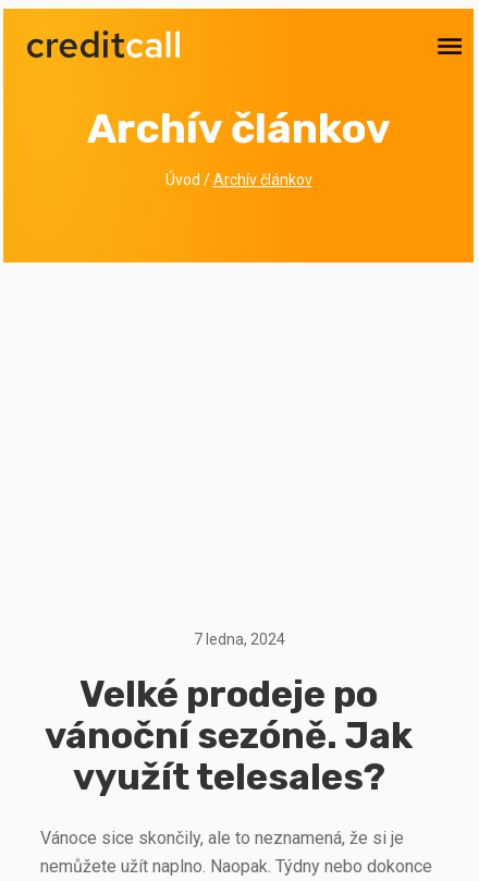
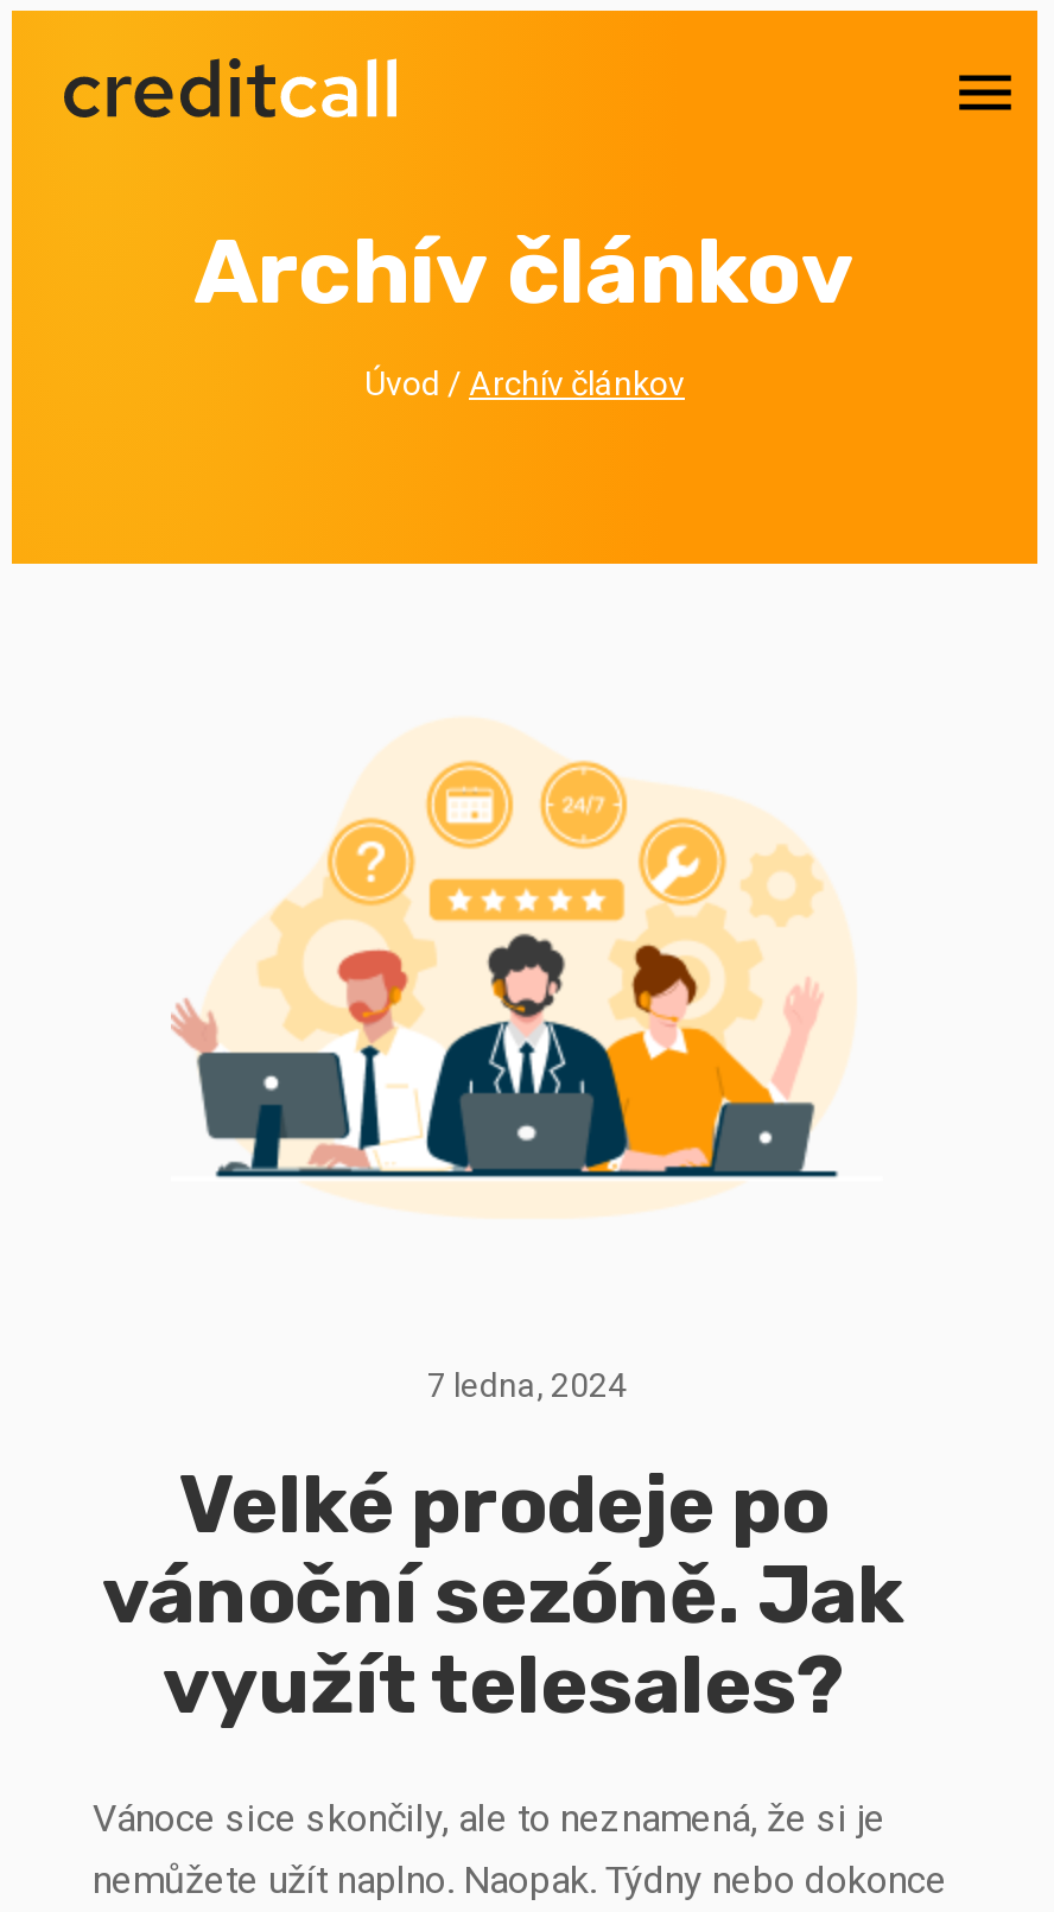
+ [image]
